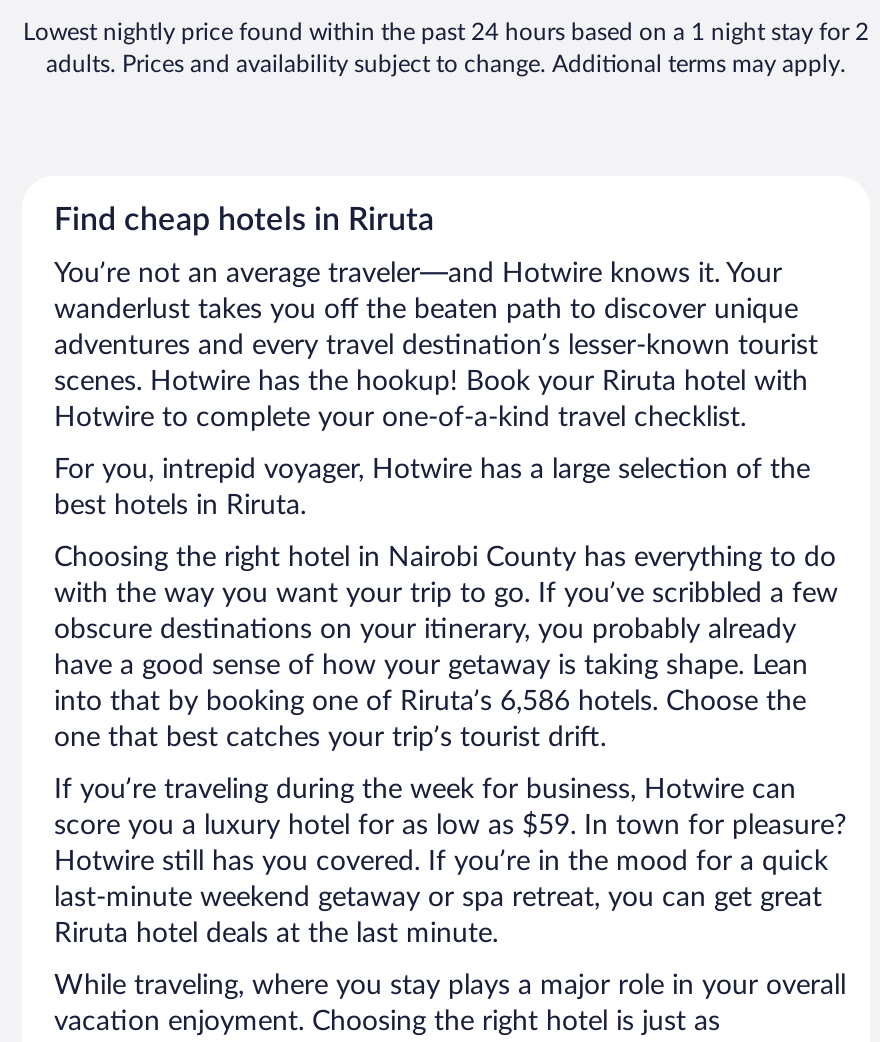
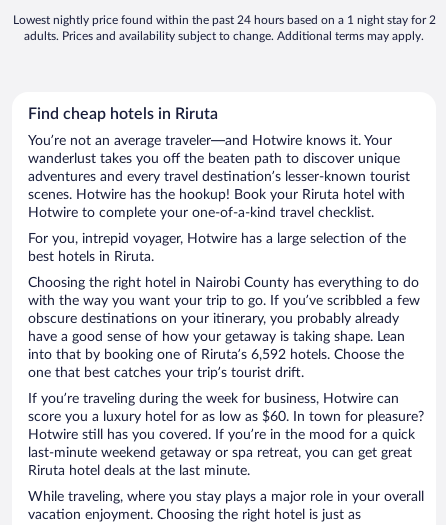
- into that by booking one of Riruta’s 6,586 hotels. Choose the
+ into that by booking one of Riruta’s 6,592 hotels. Choose the

- score you a luxury hotel for as low as $59. In town for pleasure?
+ score you a luxury hotel for as low as $60. In town for pleasure?
